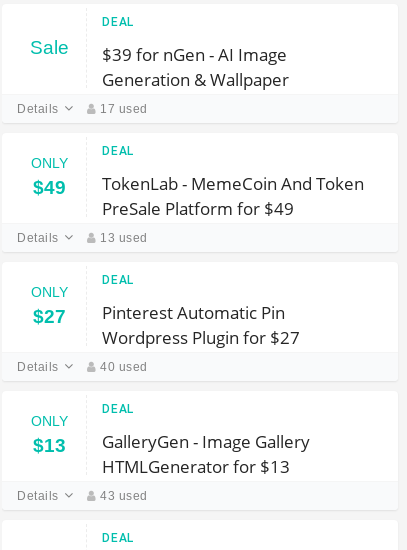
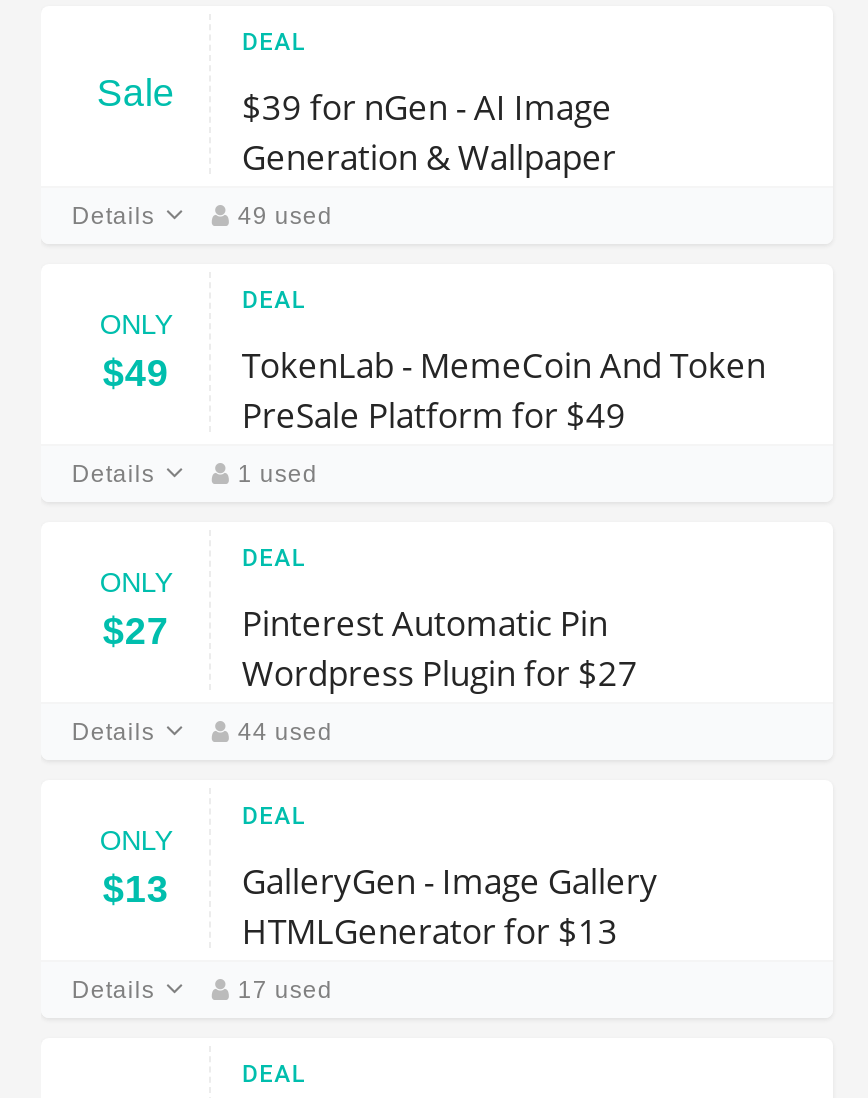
- 17 used
+ 49 used

- 13 used
+ 1 used

- 40 used
+ 44 used

- 43 used
+ 17 used
